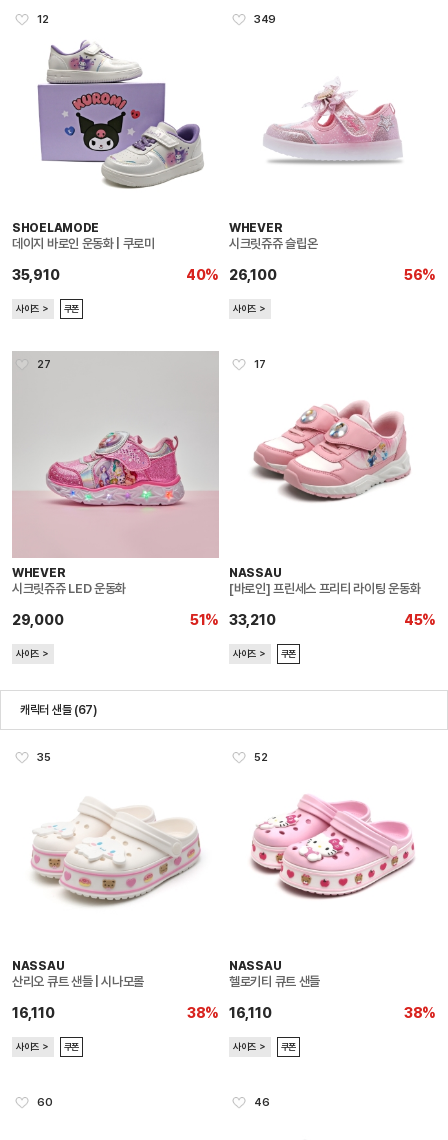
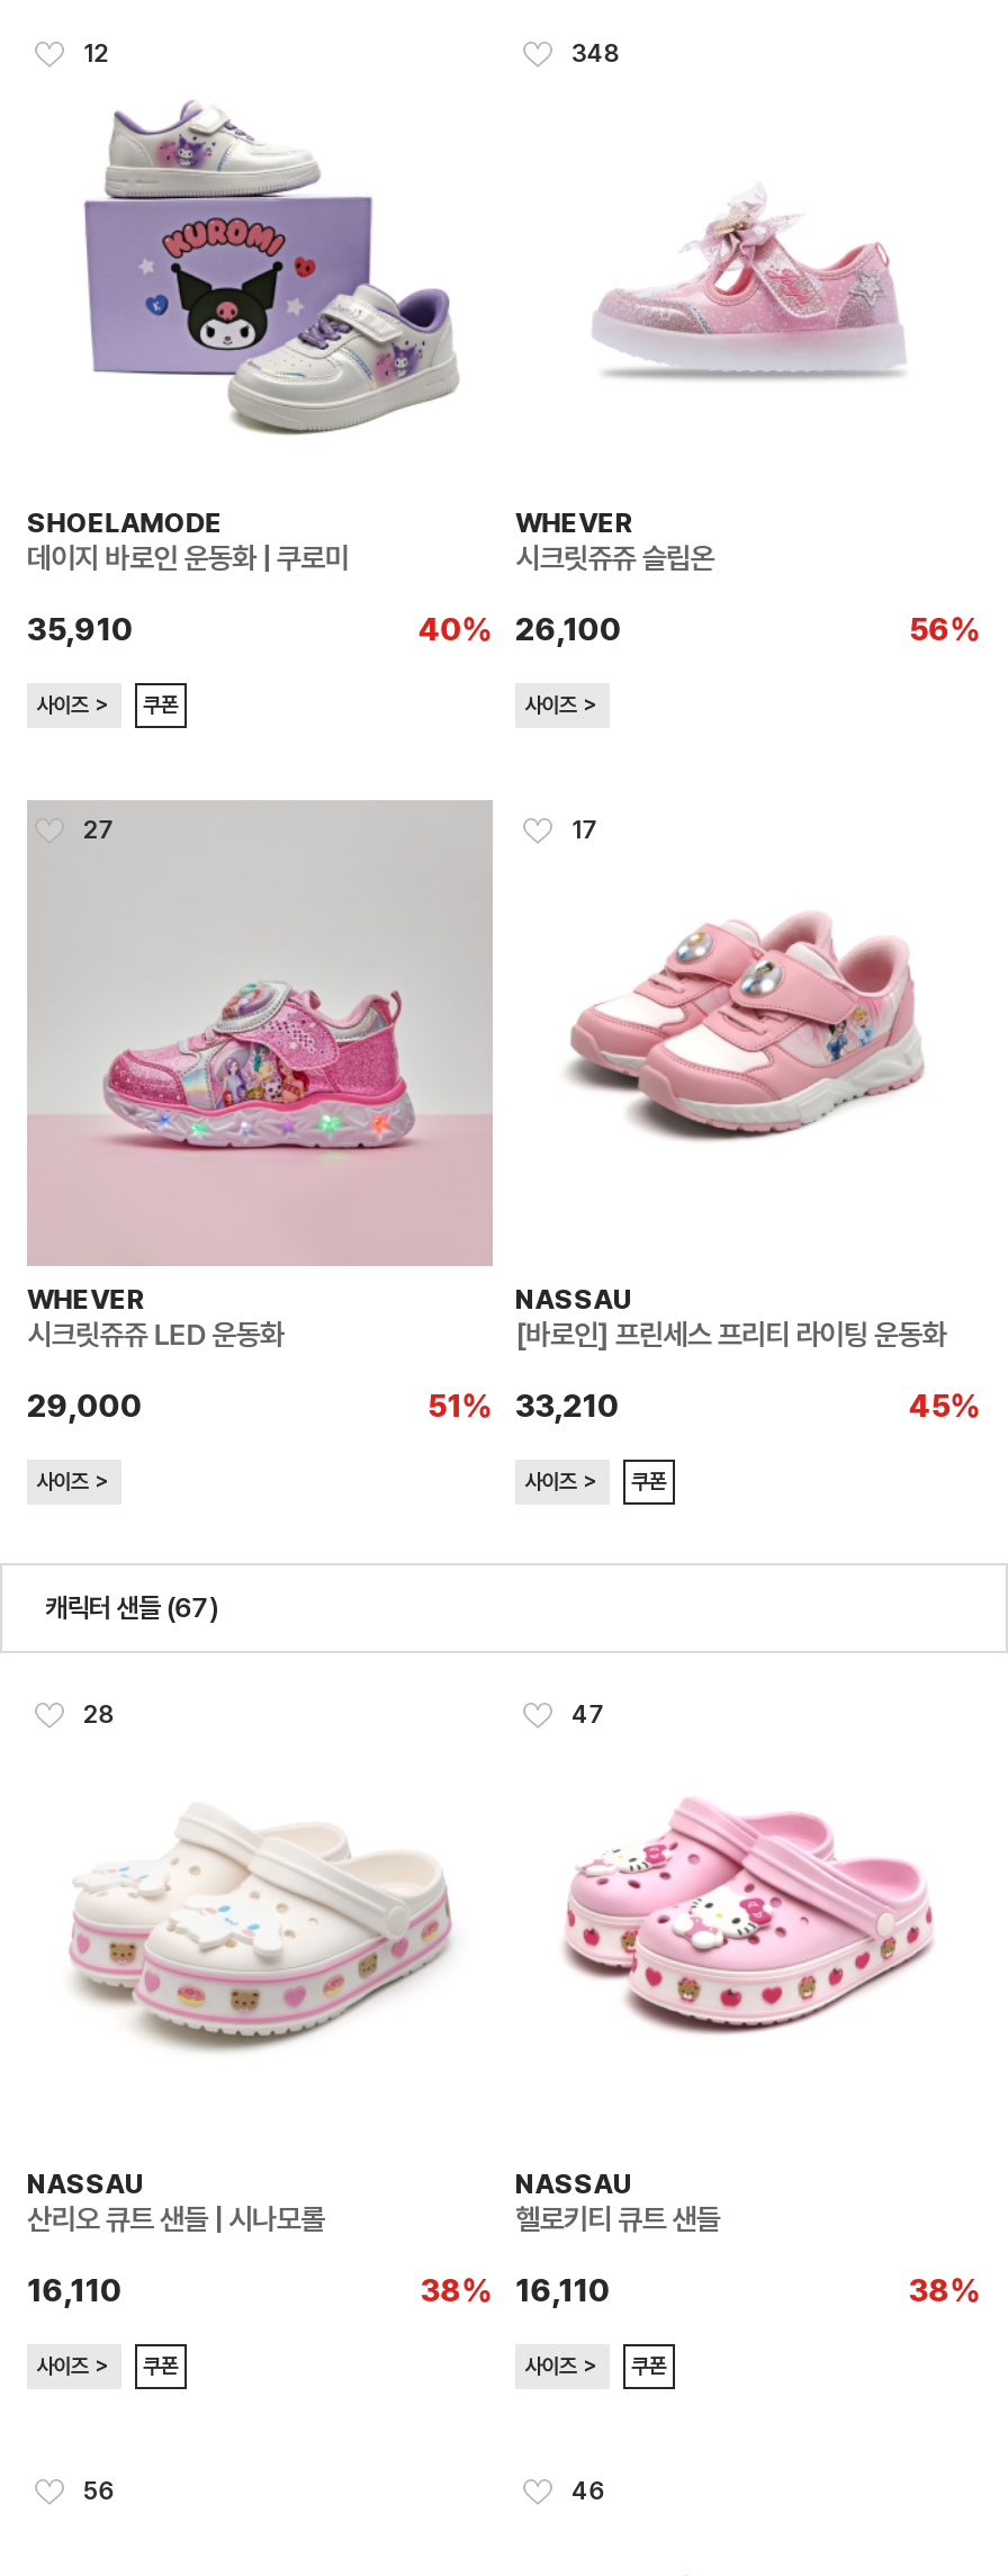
- 349
+ 348

- 35
+ 28

- 52
+ 47

- 60
+ 56
